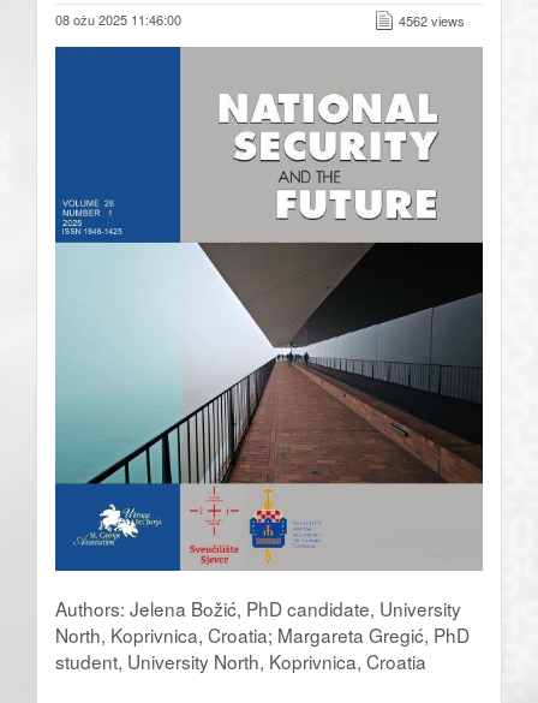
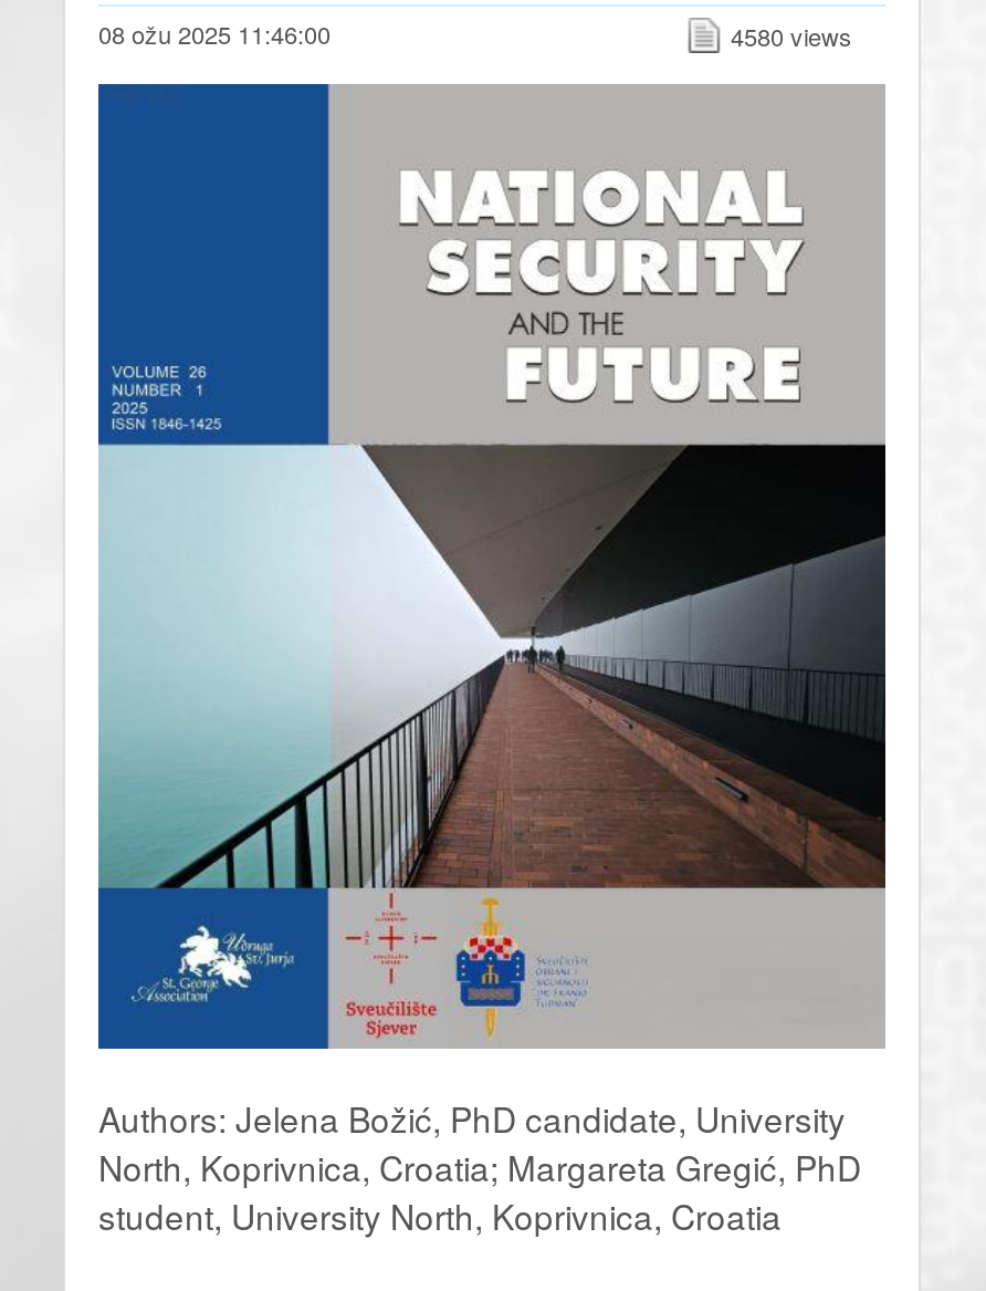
- 4562 views
+ 4580 views
